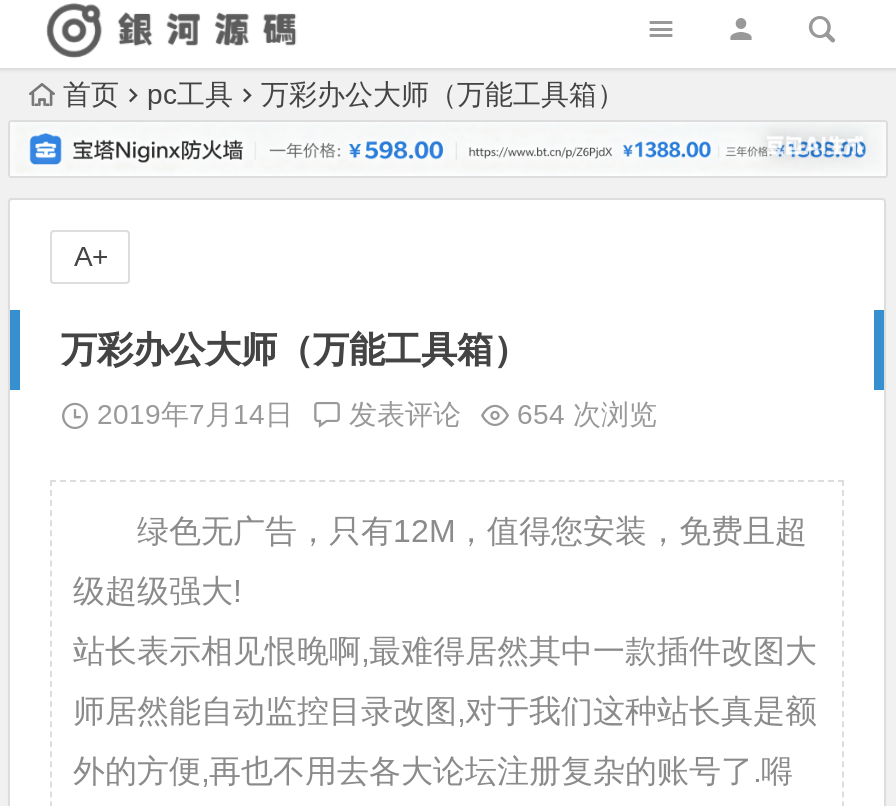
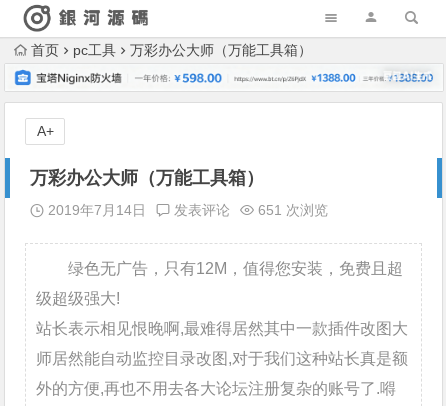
- 2019年7月14日 发表评论 654 次浏览
+ 2019年7月14日 发表评论 651 次浏览
